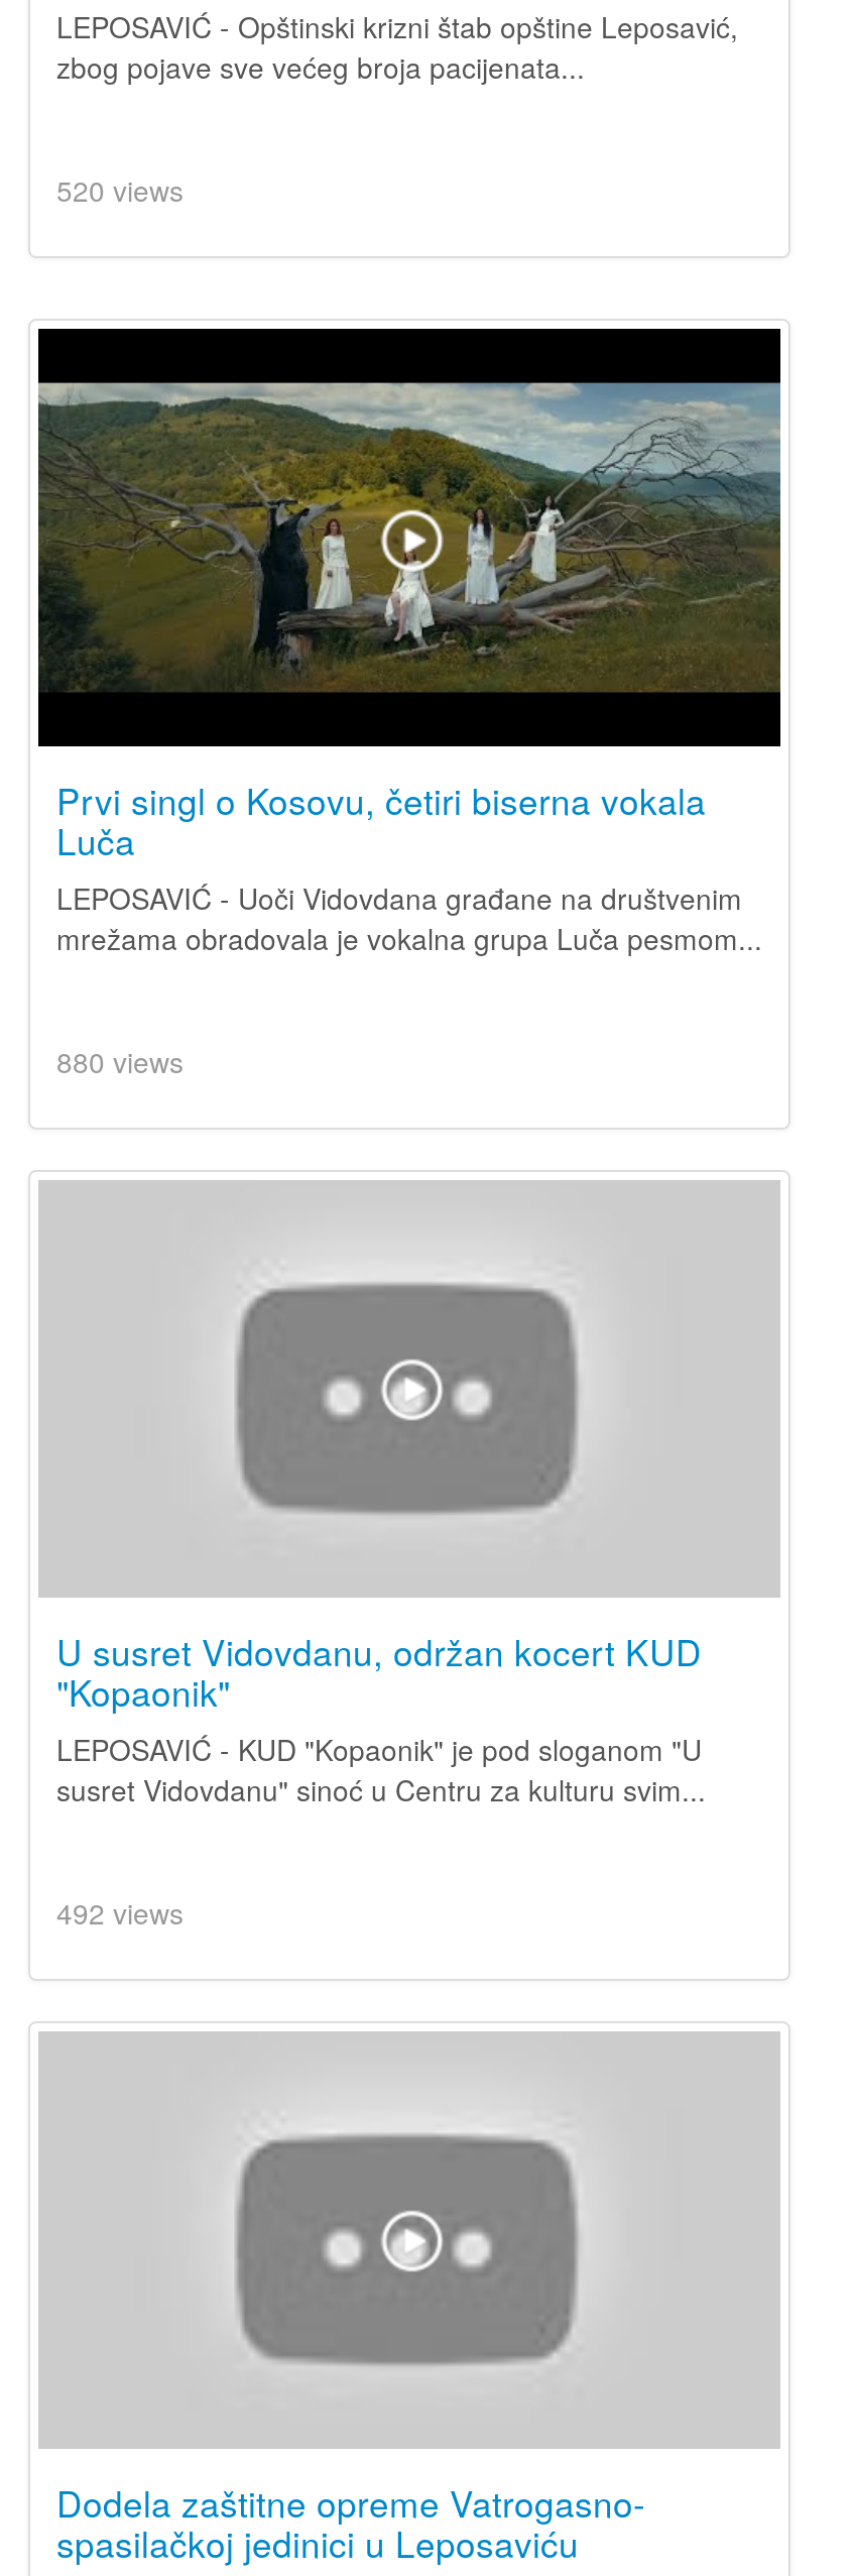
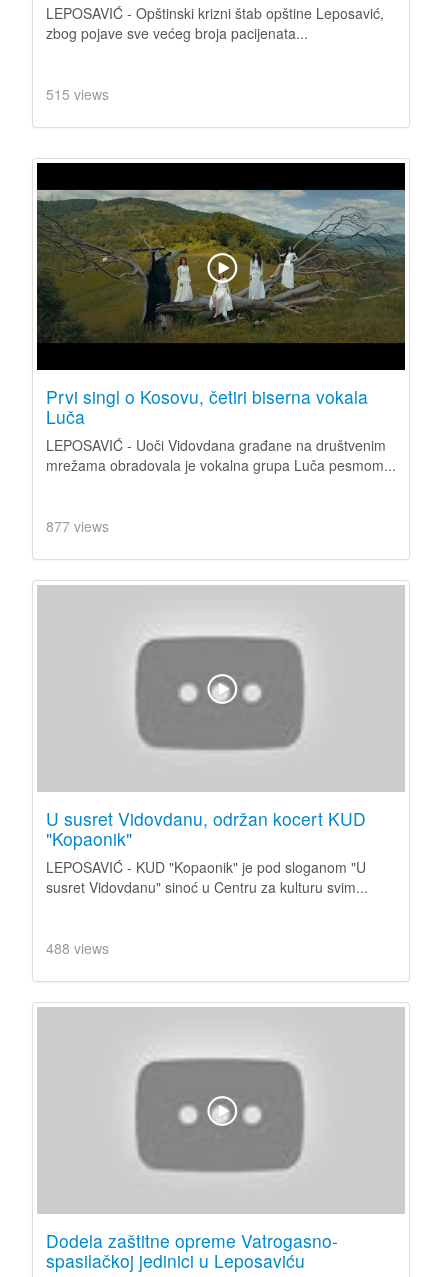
- 520 views
+ 515 views

- 880 views
+ 877 views

- 492 views
+ 488 views
